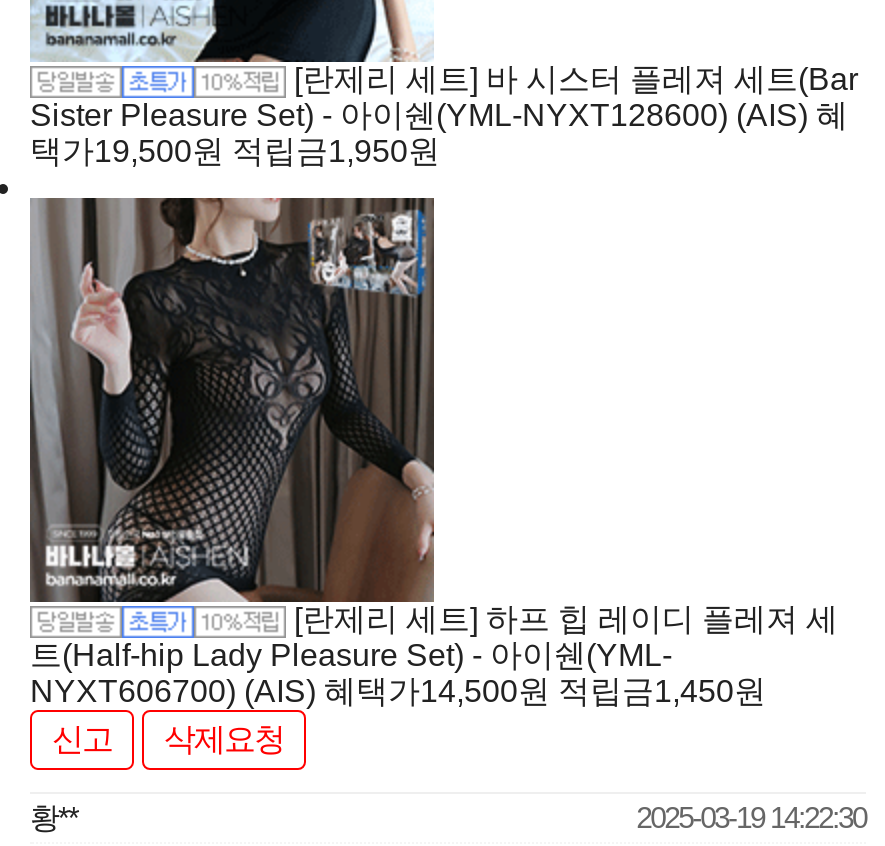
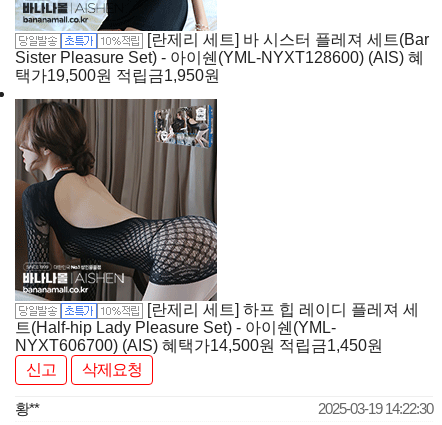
- [image]
+ [image]
